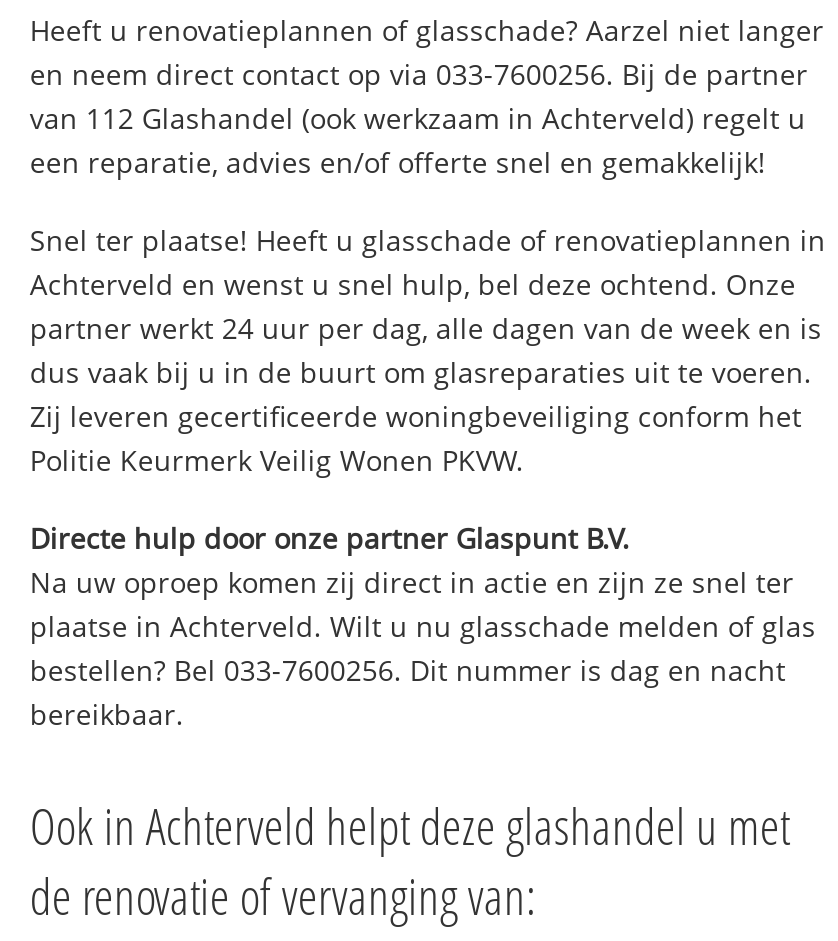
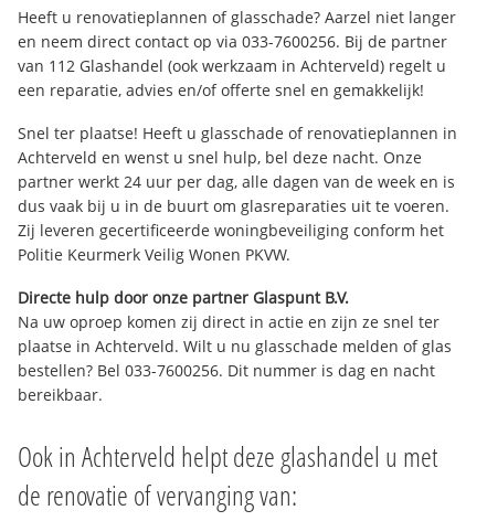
- Achterveld en wenst u snel hulp, bel deze ochtend. Onze
+ Achterveld en wenst u snel hulp, bel deze nacht. Onze
